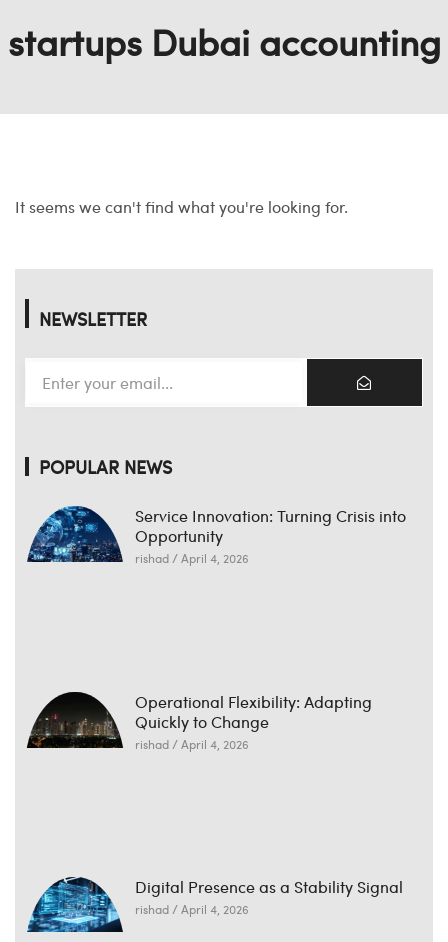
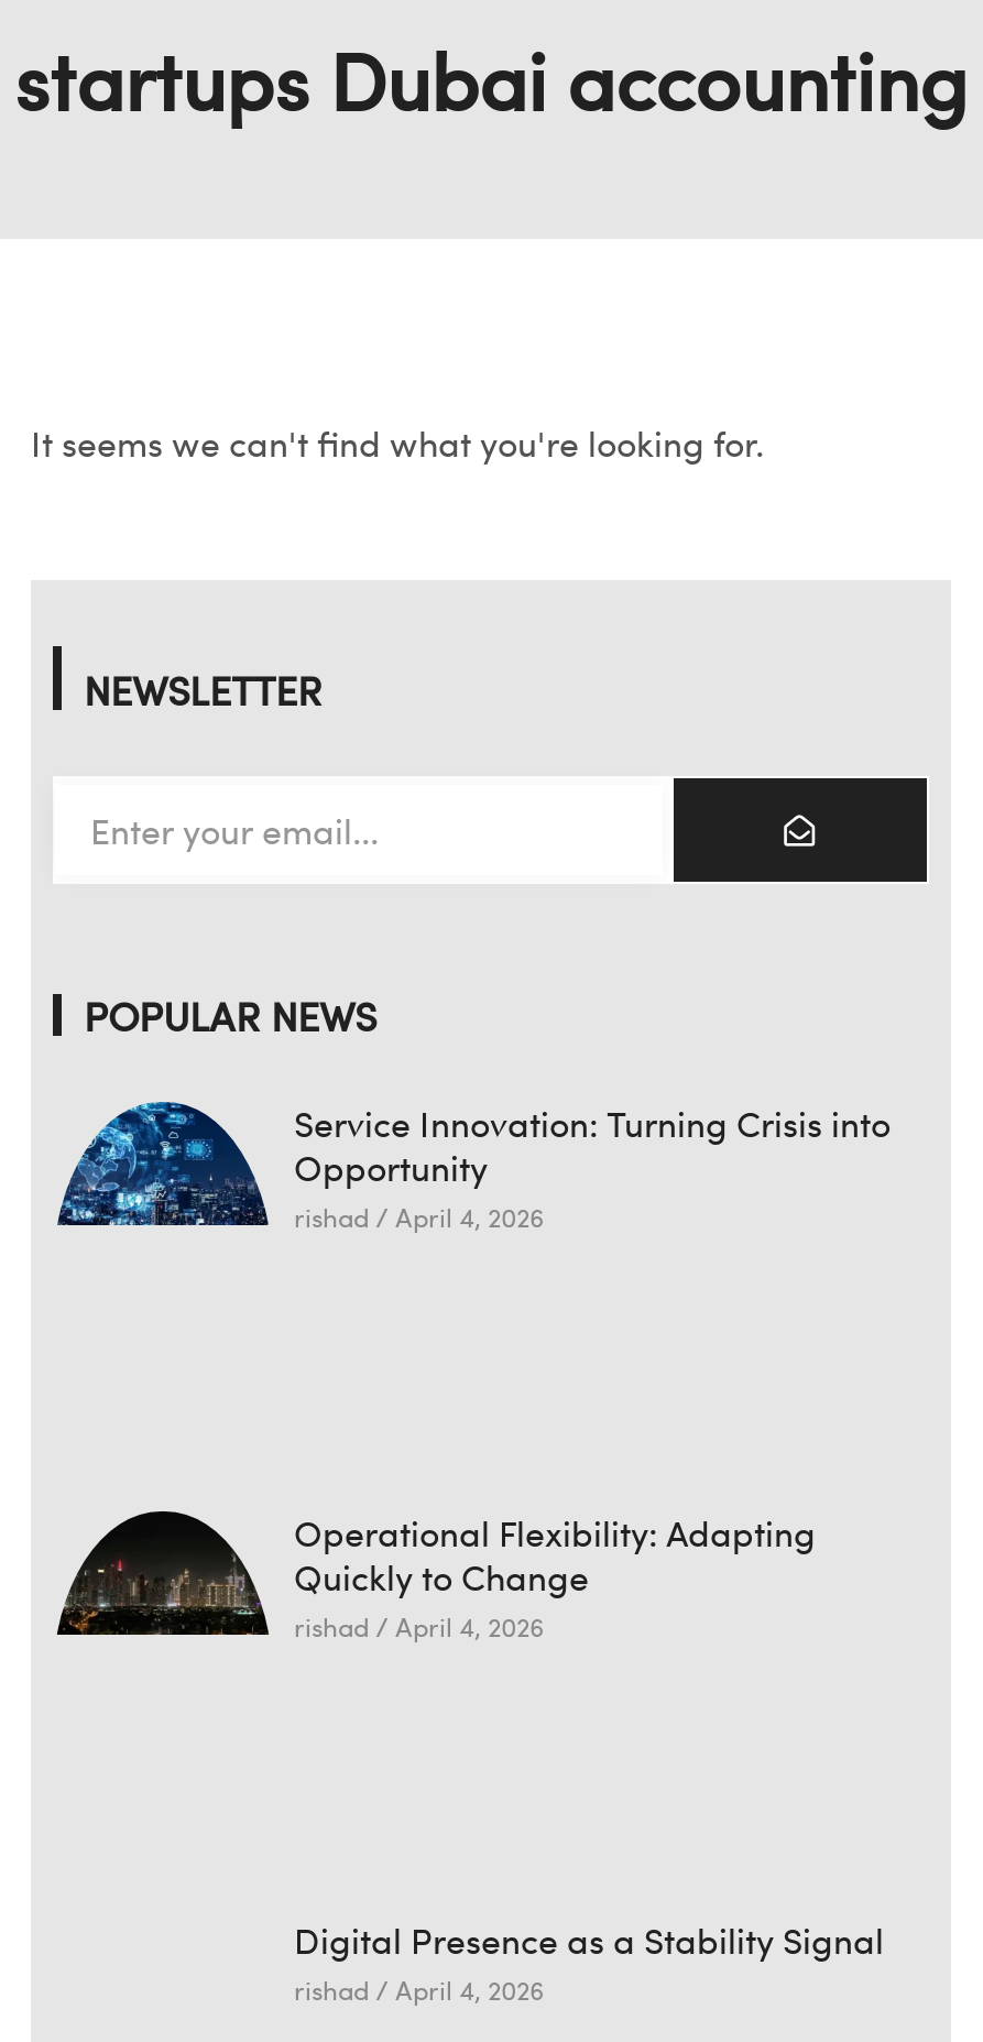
- [image]
